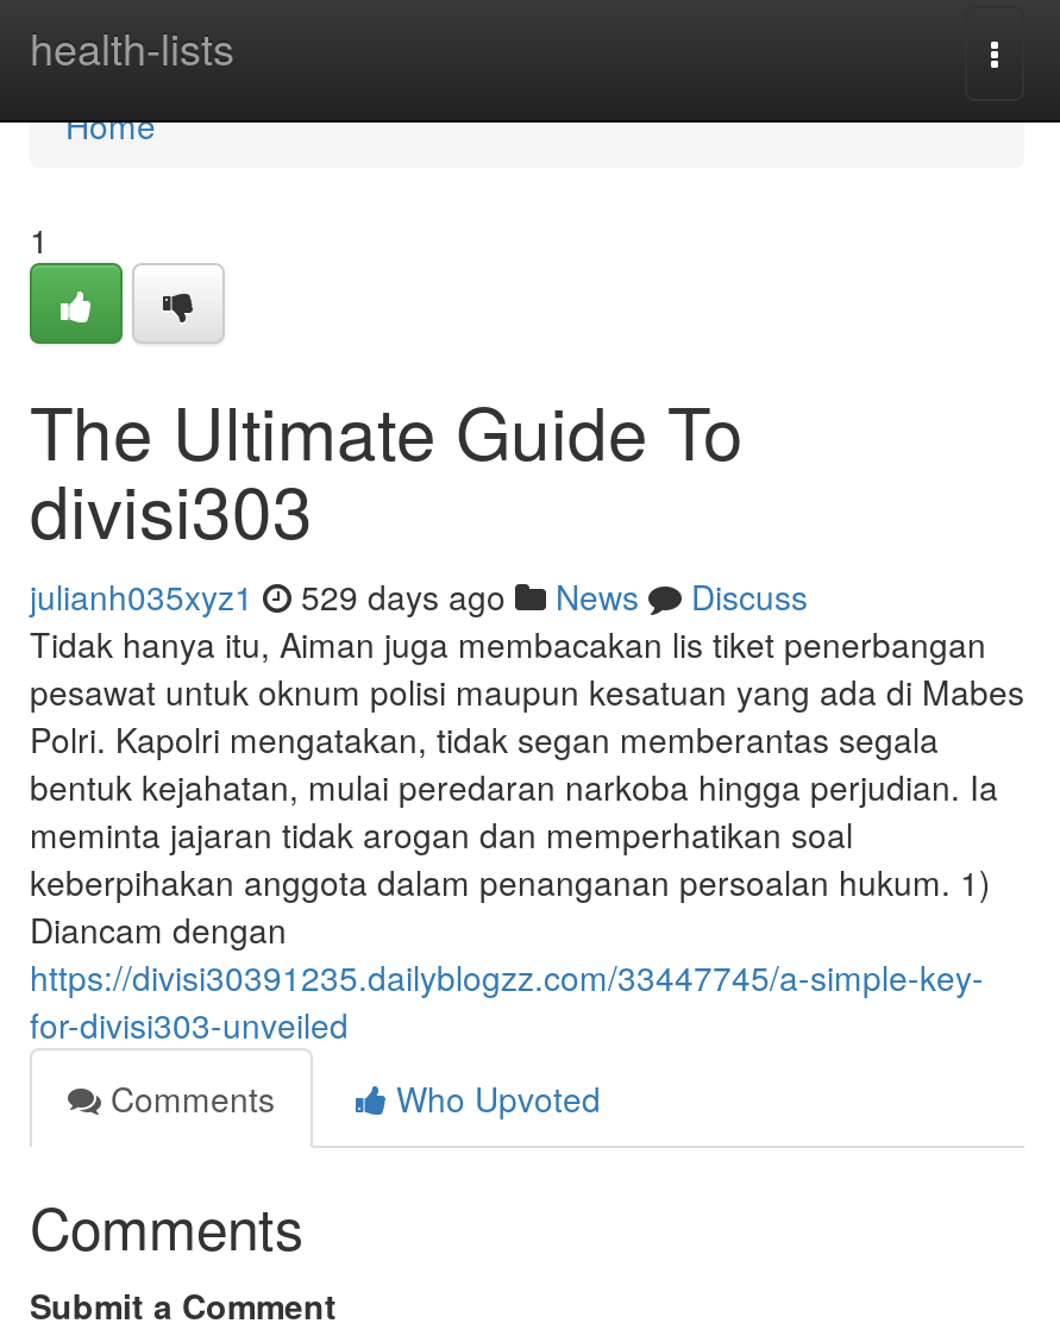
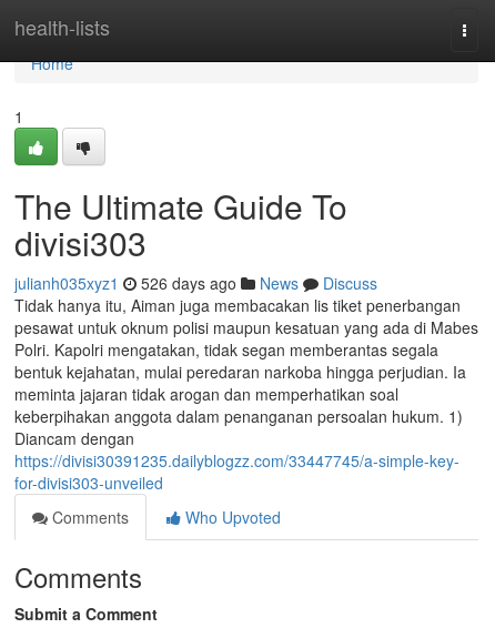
- julianh035xyz1 529 days ago News Discuss
+ julianh035xyz1 526 days ago News Discuss
